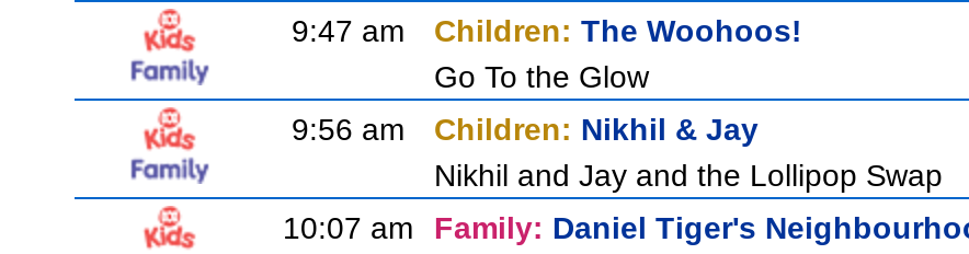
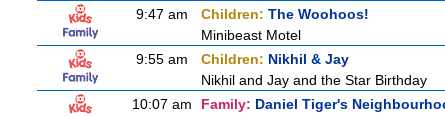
- Go To the Glow
+ Minibeast Motel

- 9:56 am Children: Nikhil & Jay
+ 9:55 am Children: Nikhil & Jay

- Nikhil and Jay and the Lollipop Swap
+ Nikhil and Jay and the Star Birthday
